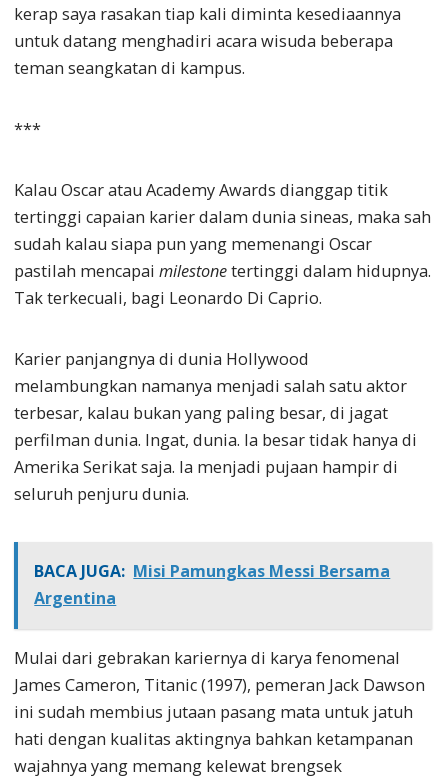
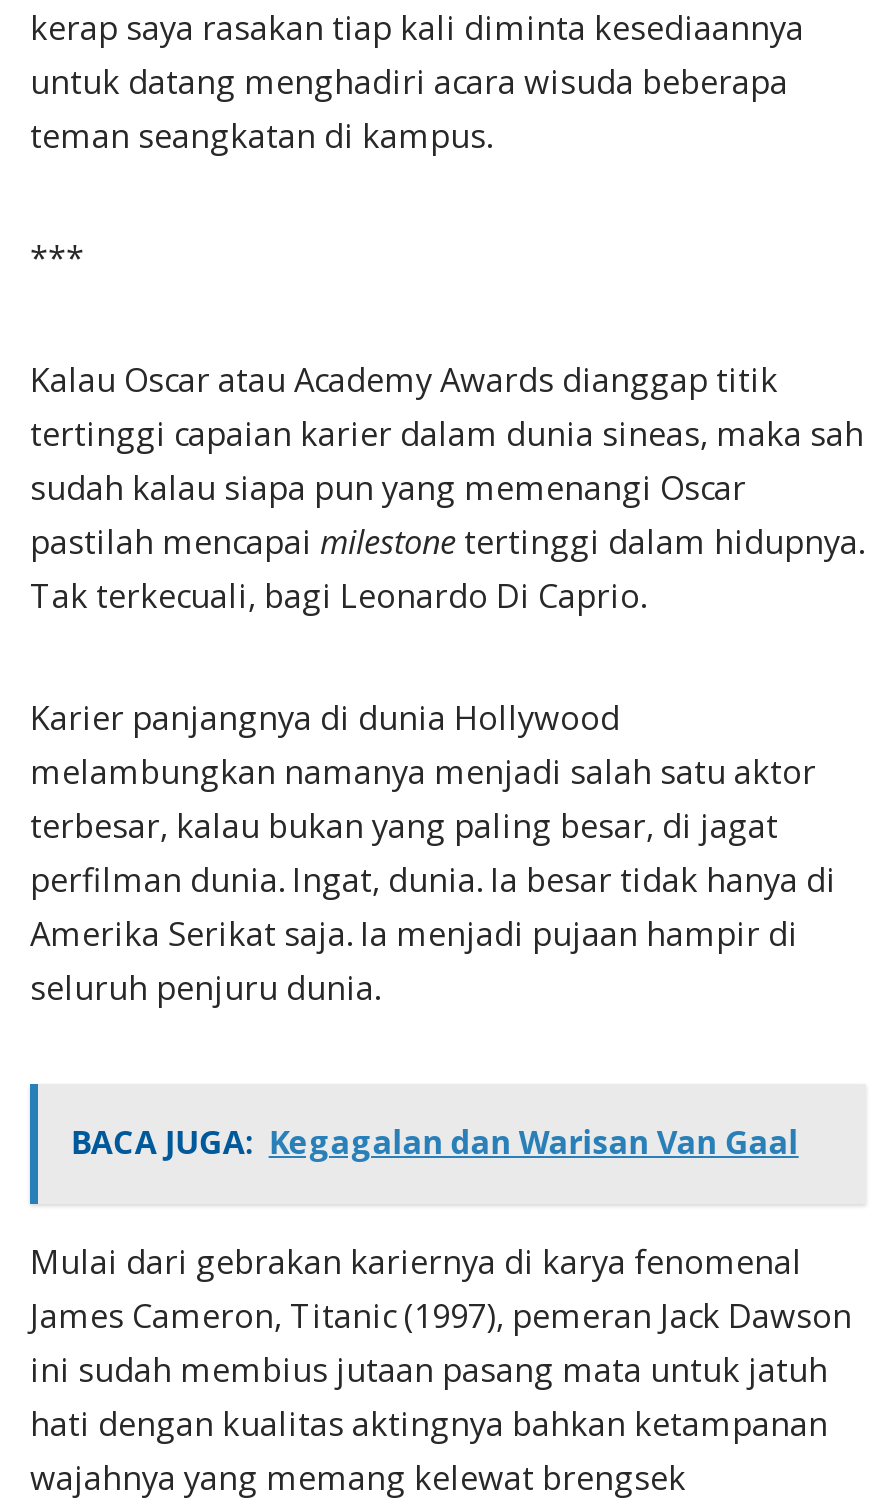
- BACA JUGA: Misi Pamungkas Messi Bersama
- Argentina
+ BACA JUGA: Kegagalan dan Warisan Van Gaal
